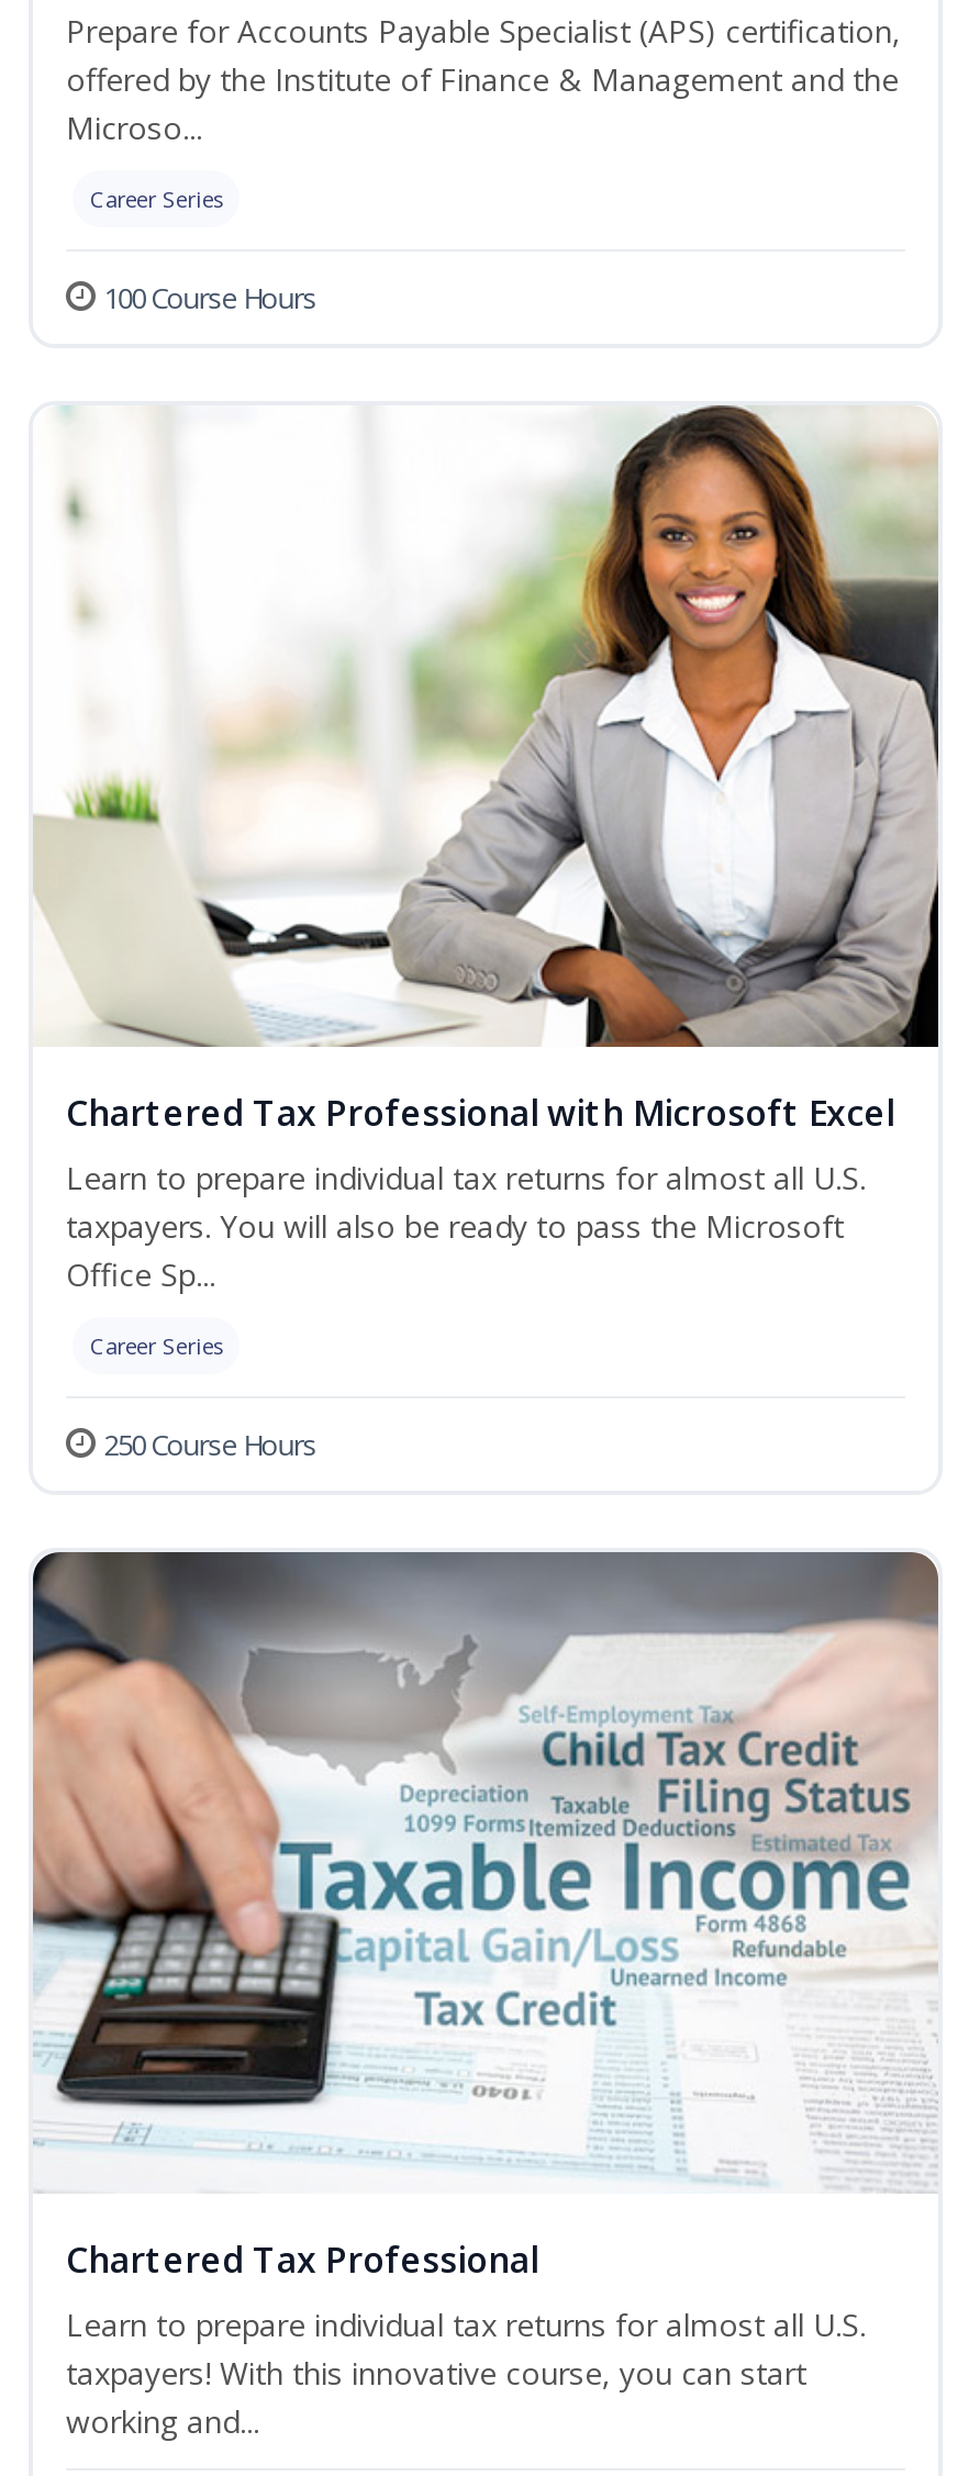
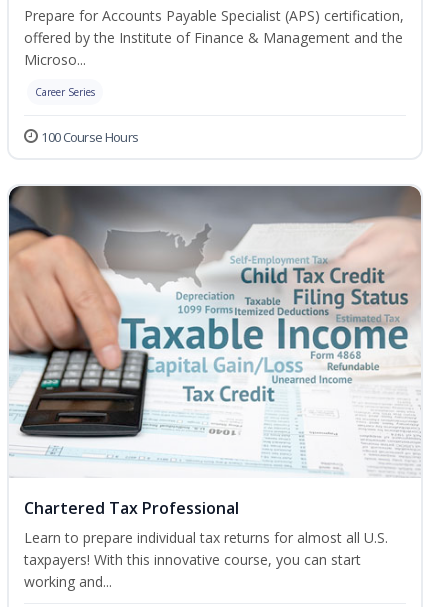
- [image]
- Chartered Tax Professional with Microsoft Excel
- Learn to prepare individual tax returns for almost all U.S.
- taxpayers. You will also be ready to pass the Microsoft
- Office Sp...
- Career Series
- 250 Course Hours
